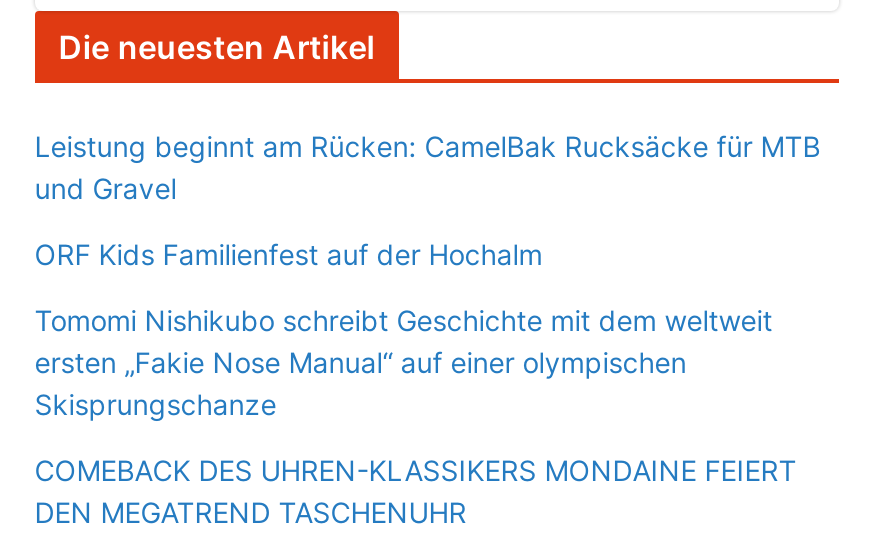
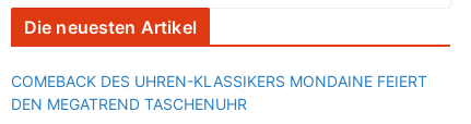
- Leistung beginnt am Rücken: CamelBak Rucksäcke für MTB
- und Gravel
- ORF Kids Familienfest auf der Hochalm
- Tomomi Nishikubo schreibt Geschichte mit dem weltweit
- ersten „Fakie Nose Manual“ auf einer olympischen
- Skisprungschanze
